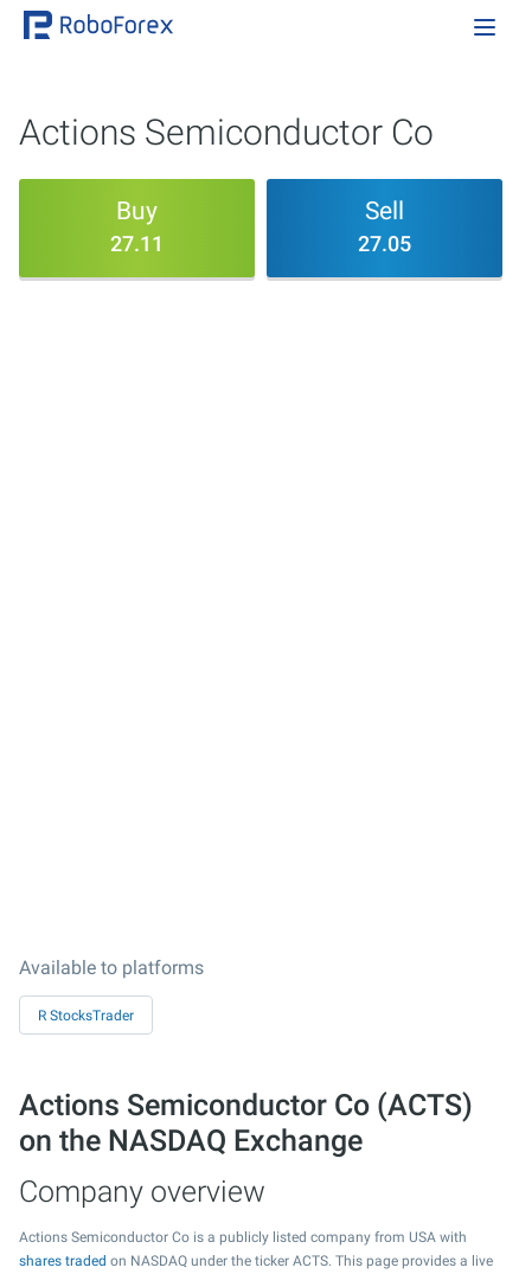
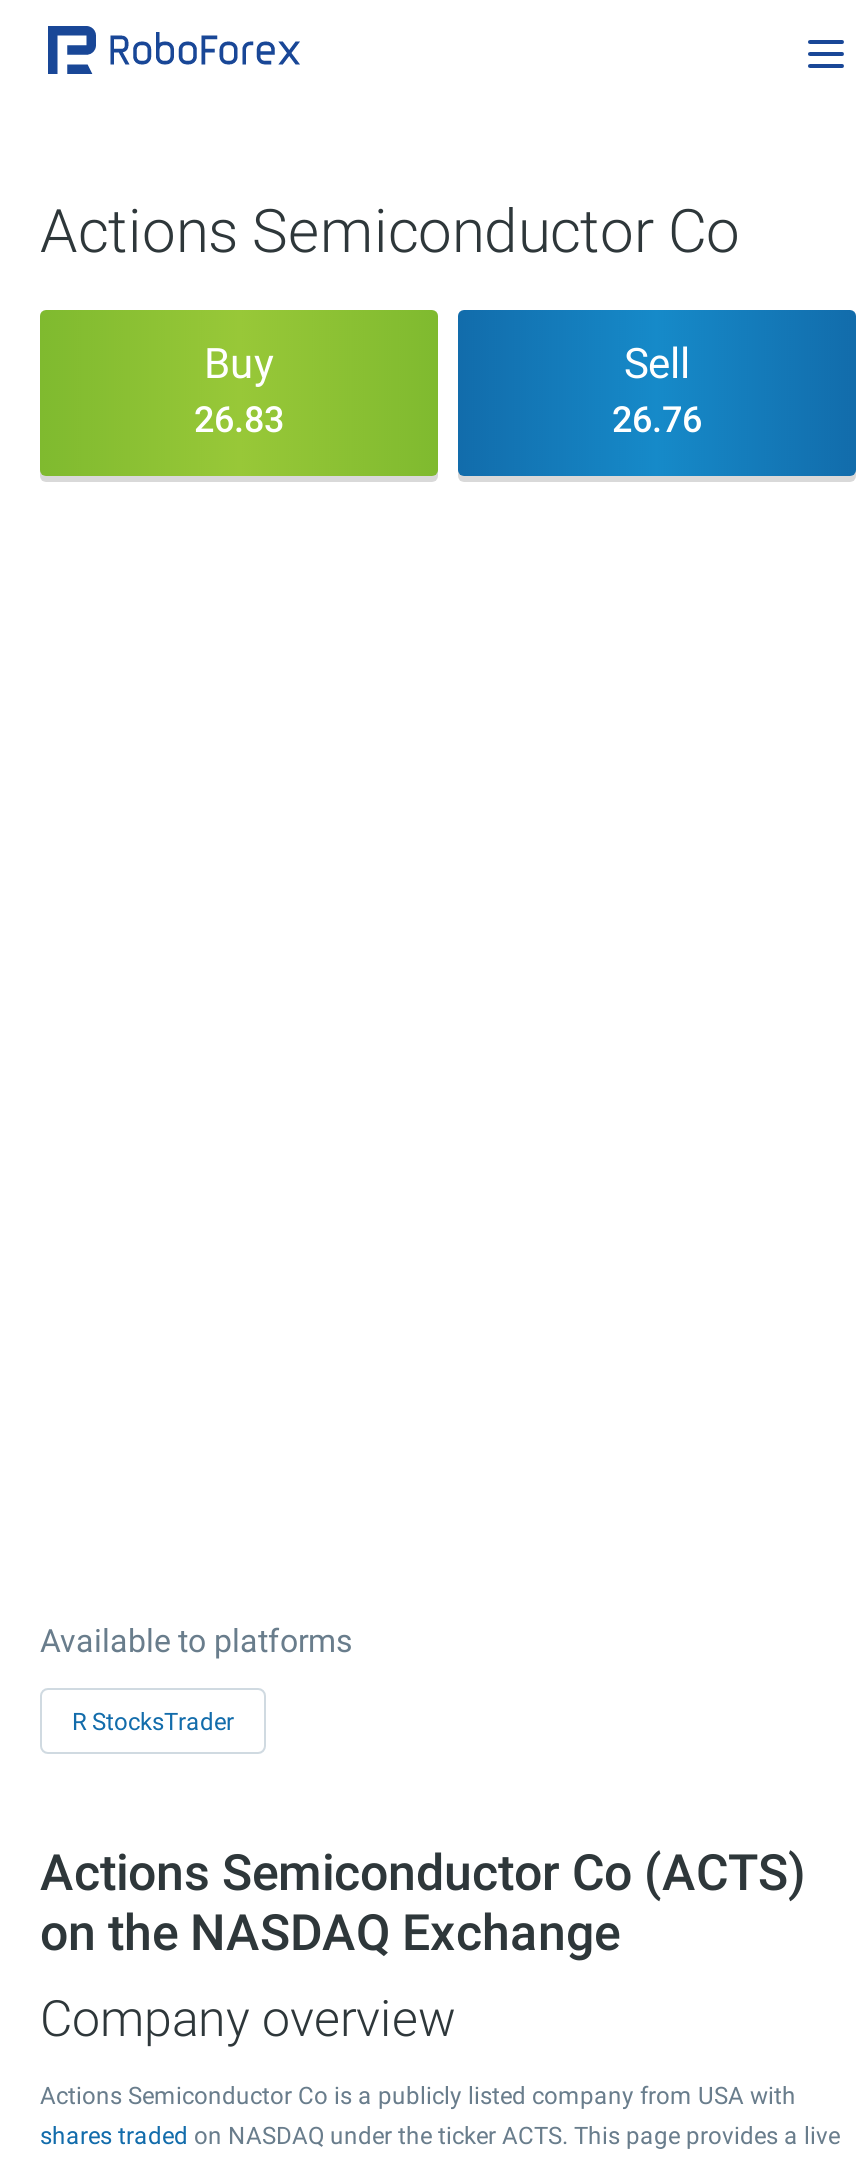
- 27.11
+ 26.83

- 27.05
+ 26.76
